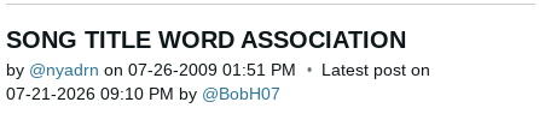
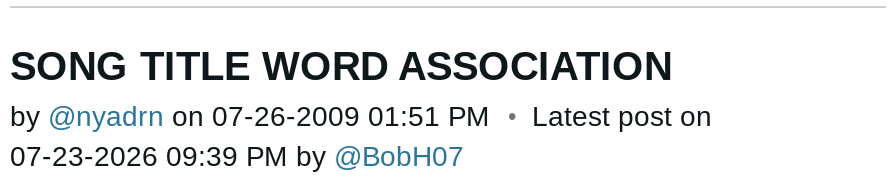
- 07-21-2026 09:10 PM by BobH07
+ 07-23-2026 09:39 PM by BobH07
